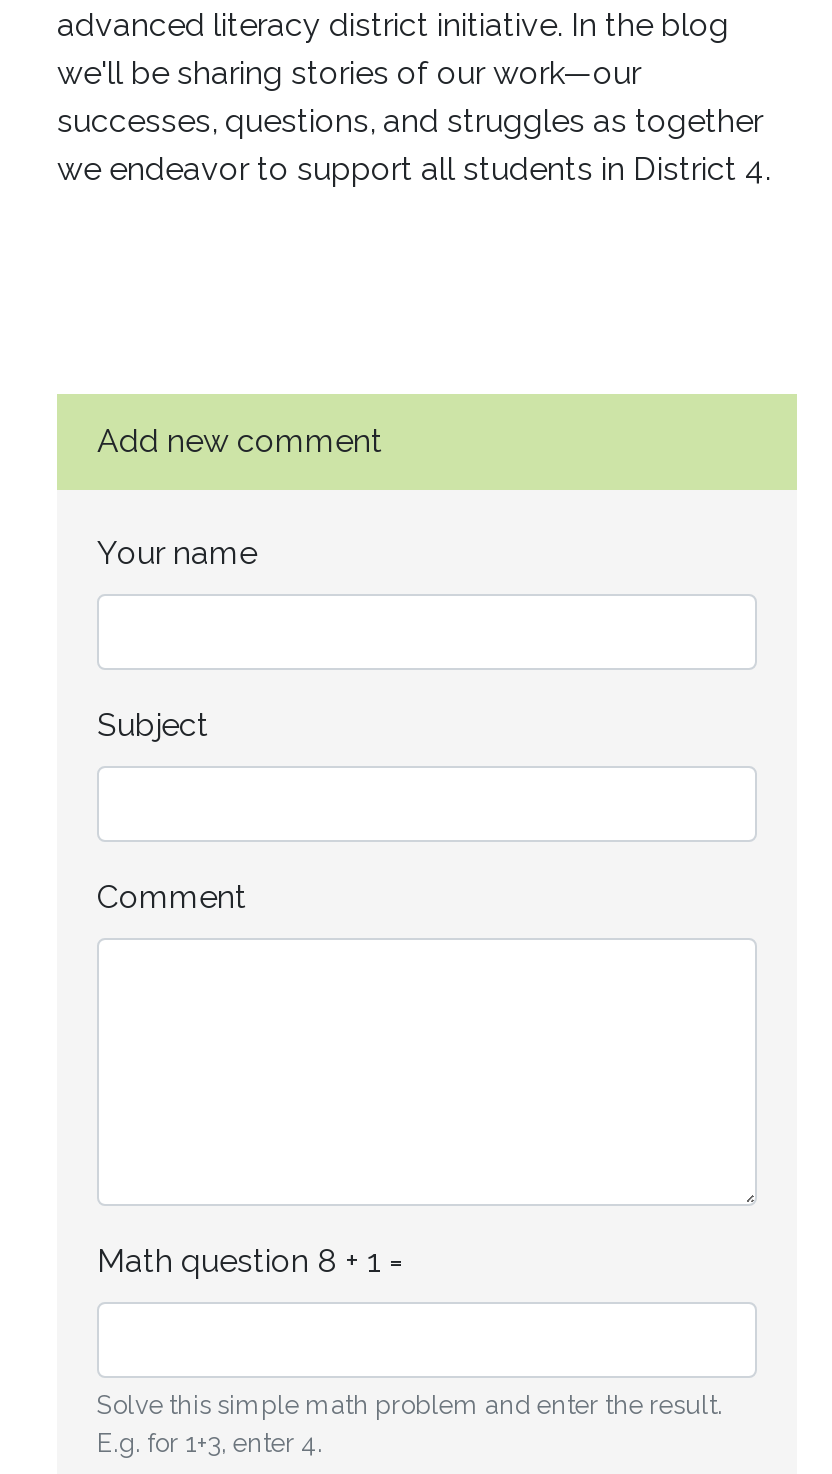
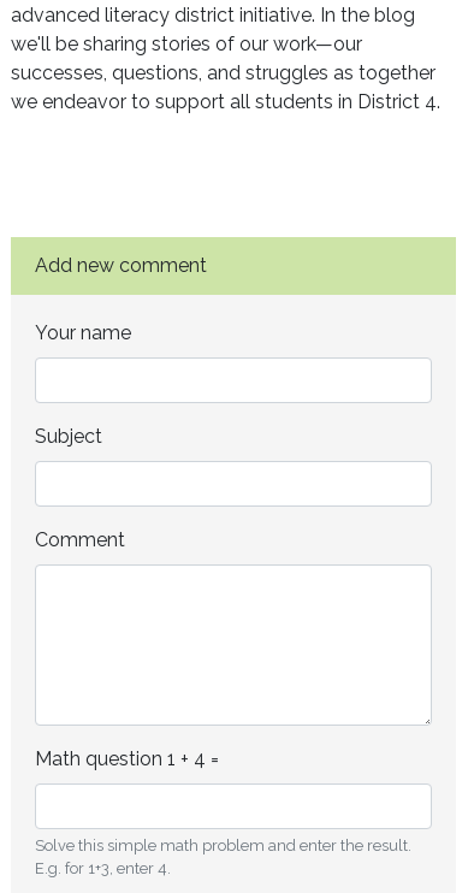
- Math question 8 + 1 =
+ Math question 1 + 4 =
